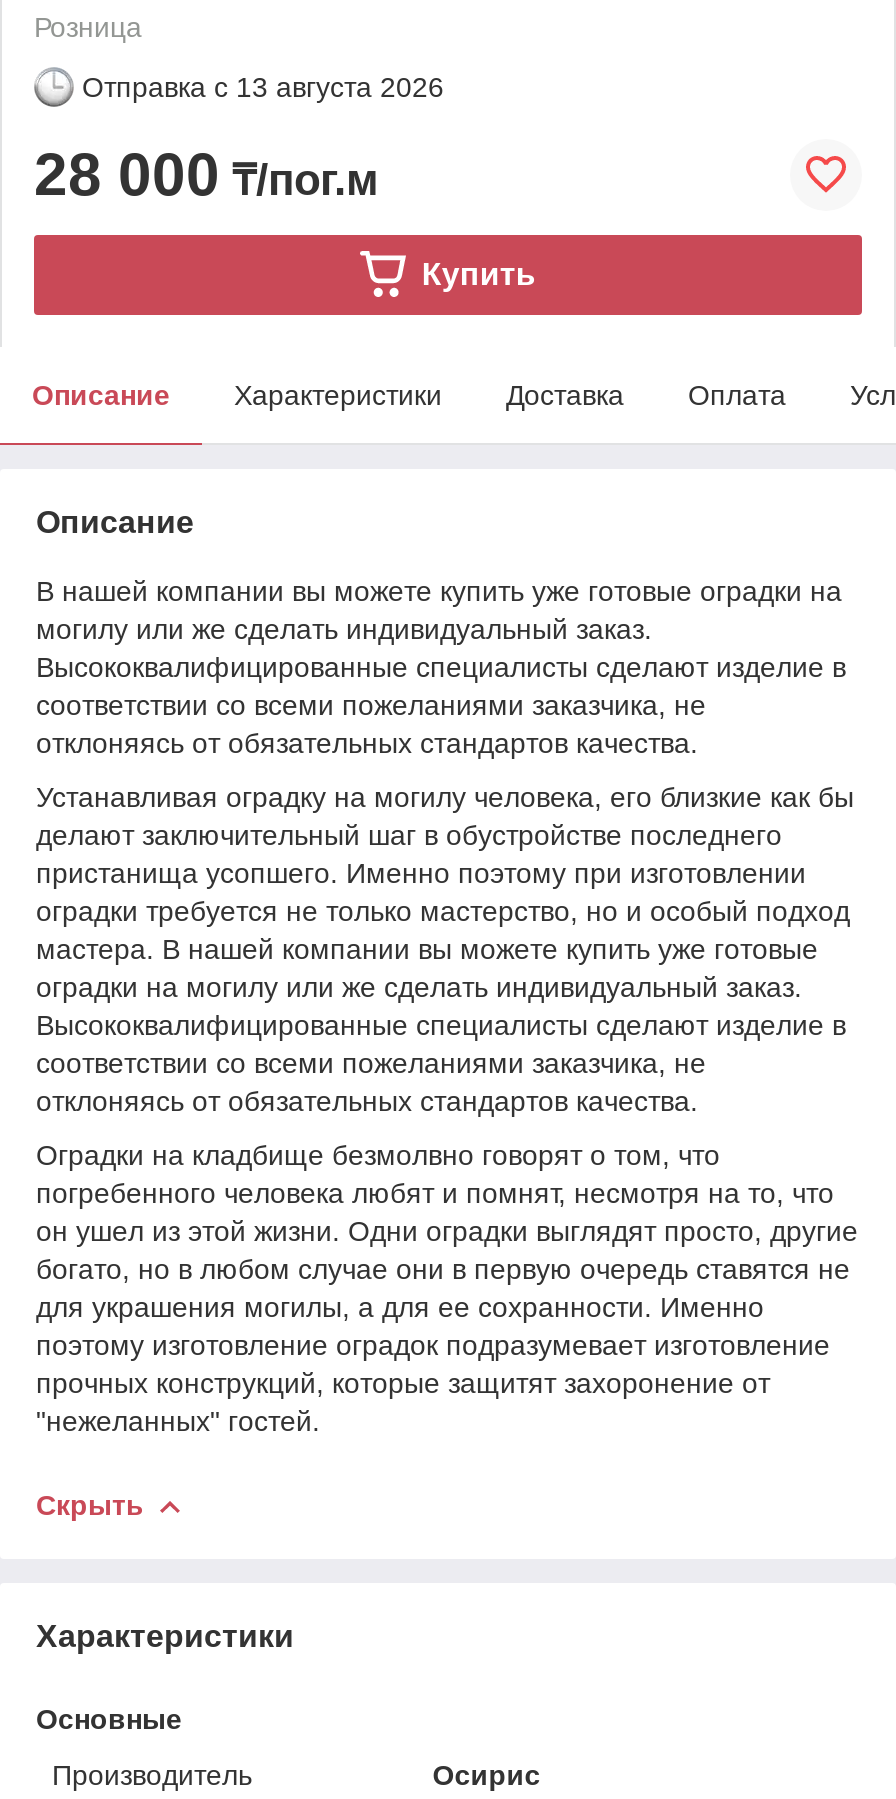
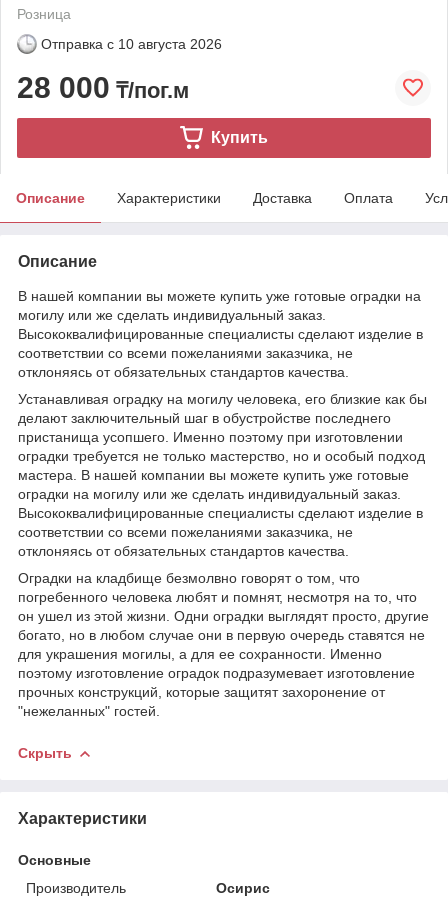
- Отправка с 13 августа 2026
+ Отправка с 10 августа 2026
